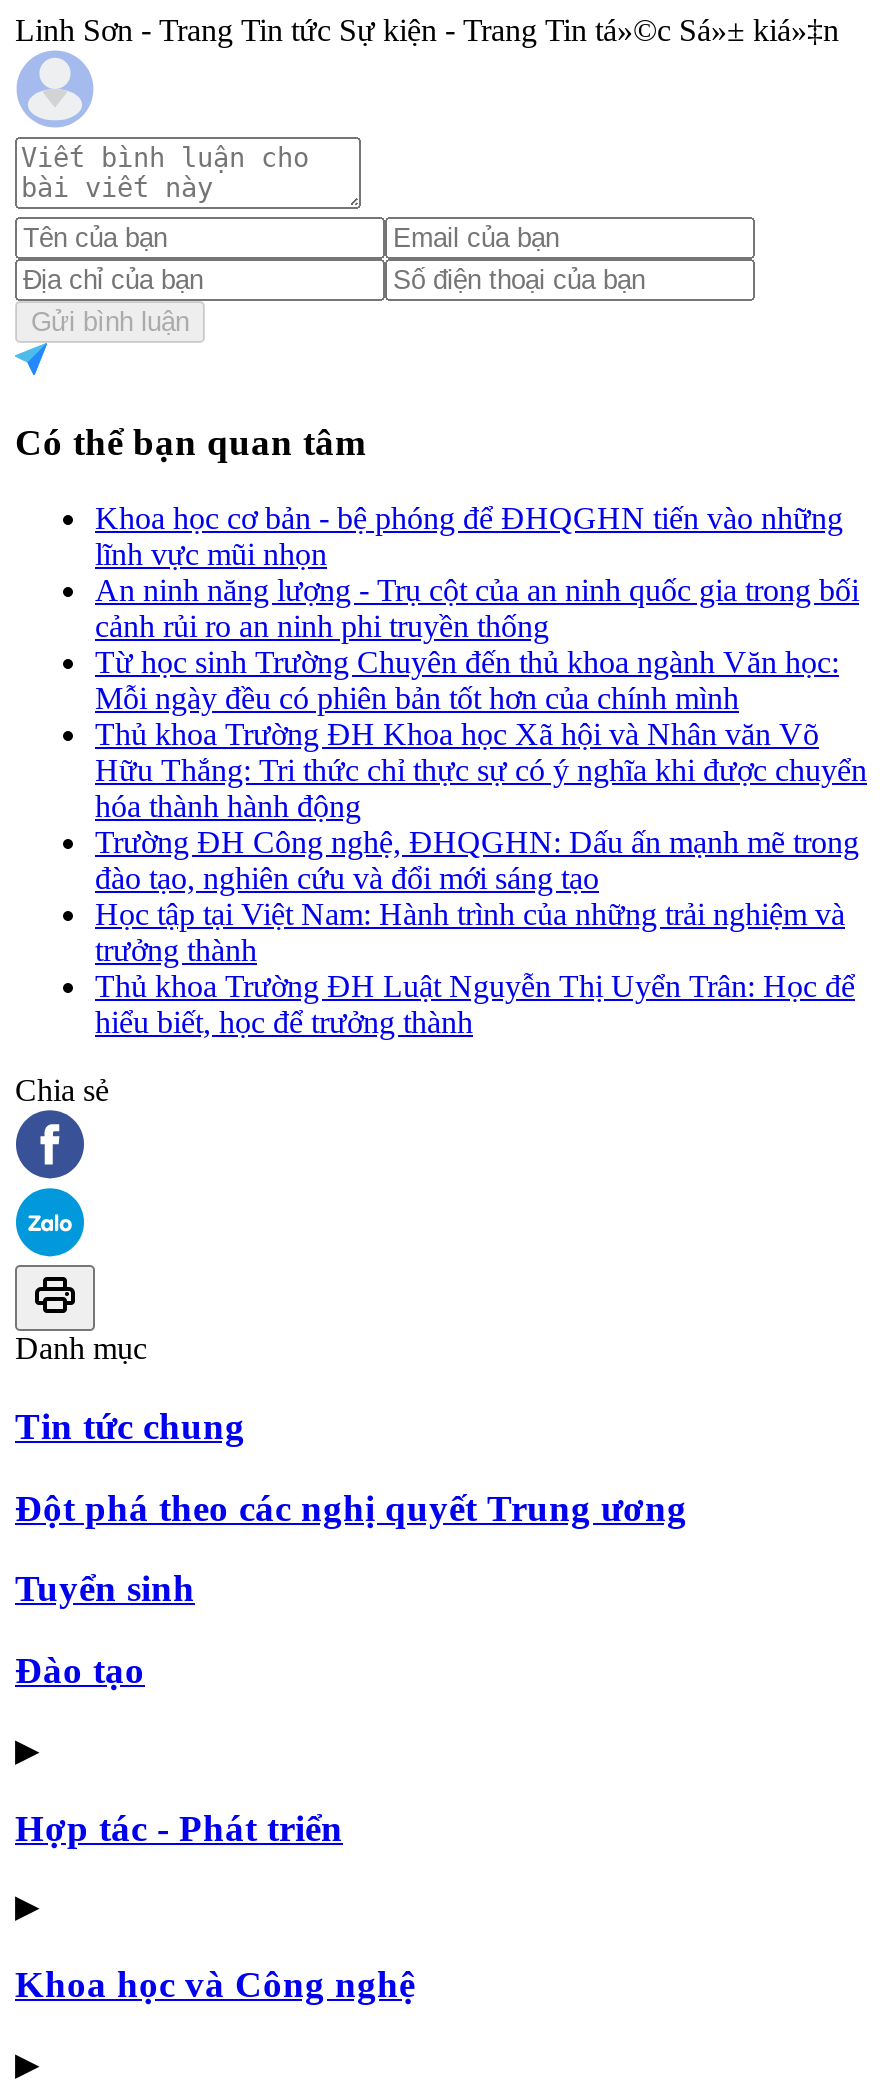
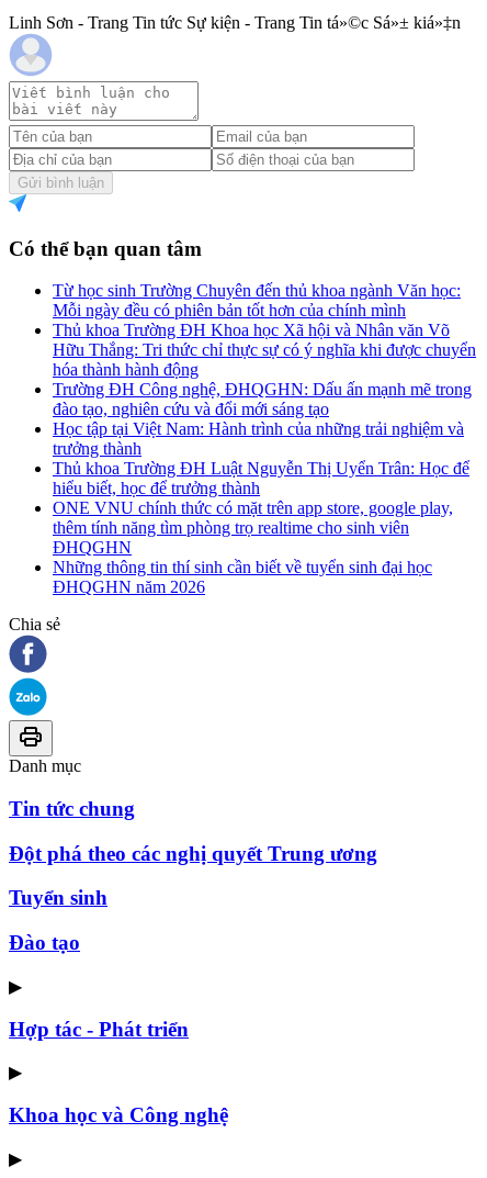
- Khoa học cơ bản - bệ phóng để ĐHQGHN tiến vào những
- lĩnh vực mũi nhọn
- An ninh năng lượng - Trụ cột của an ninh quốc gia trong bối
- cảnh rủi ro an ninh phi truyền thống

moved up: Từ học sinh Trường Chuyên đến thủ khoa ngành Văn học: | Mỗi ngày đều có phiên bản tốt hơn của chính mình | Thủ khoa Trường ĐH Khoa học Xã hội và Nhân văn Võ | ... | Thủ khoa Trường ĐH Luật Nguyễn Thị Uyển Trân: Học để | hiểu biết, học để trưởng thành

+ ONE VNU chính thức có mặt trên app store, google play,
+ thêm tính năng tìm phòng trọ realtime cho sinh viên
+ ĐHQGHN
+ Những thông tin thí sinh cần biết về tuyển sinh đại học
+ ĐHQGHN năm 2026
